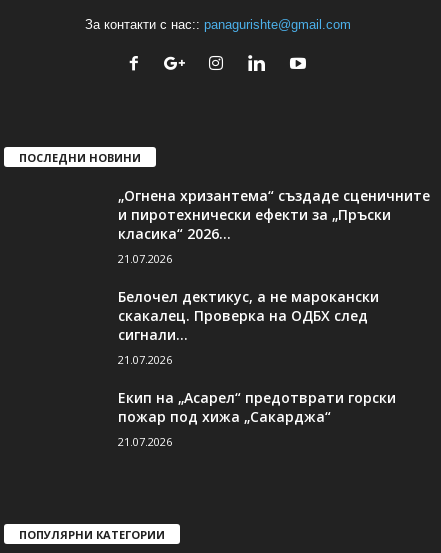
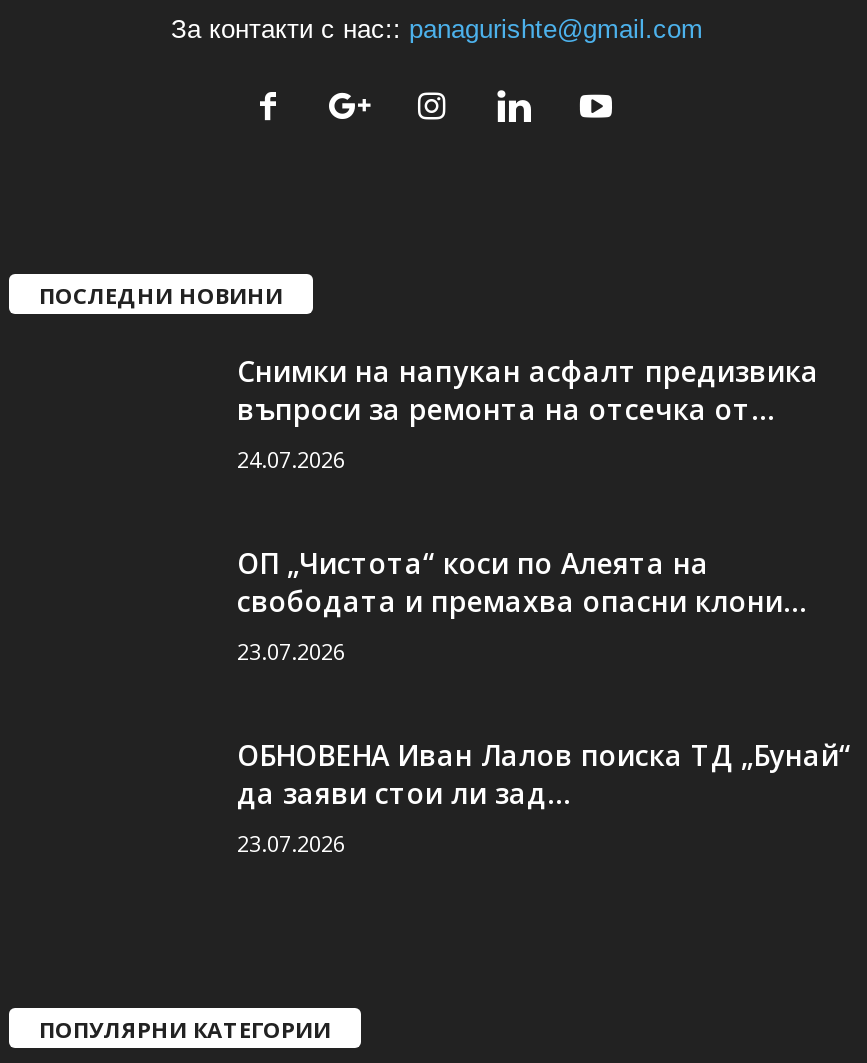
- „Огнена хризантема“ създаде сценичните
- и пиротехнически ефекти за „Пръски
- класика“ 2026...
- 21.07.2026
+ Снимки на напукан асфалт предизвика
+ въпроси за ремонта на отсечка от...
+ 24.07.2026

- Белочел дектикус, а не марокански
- скакалец. Проверка на ОДБХ след
- сигнали...
- 21.07.2026
+ ОП „Чистота“ коси по Алеята на
+ свободата и премахва опасни клони...
+ 23.07.2026

- Eкип на „Асарел“ предотврати горски
- пожар под хижа „Сакарджа“
- 21.07.2026
+ ОБНОВЕНА Иван Лалов поиска ТД „Бунай“
+ да заяви стои ли зад...
+ 23.07.2026
